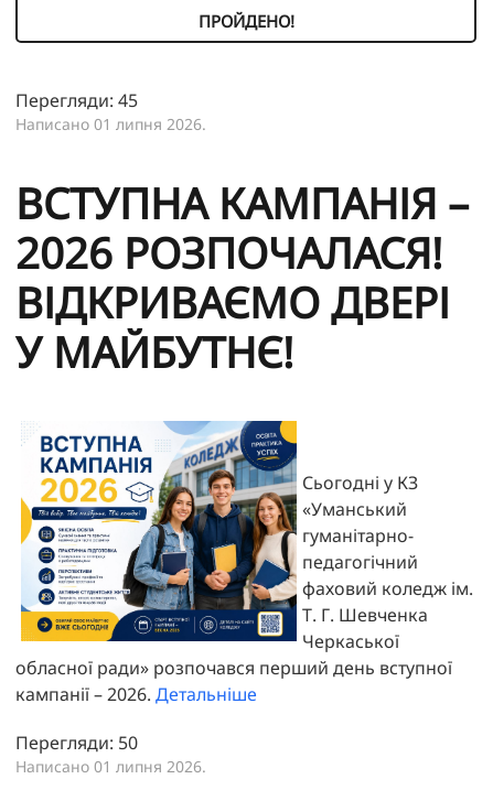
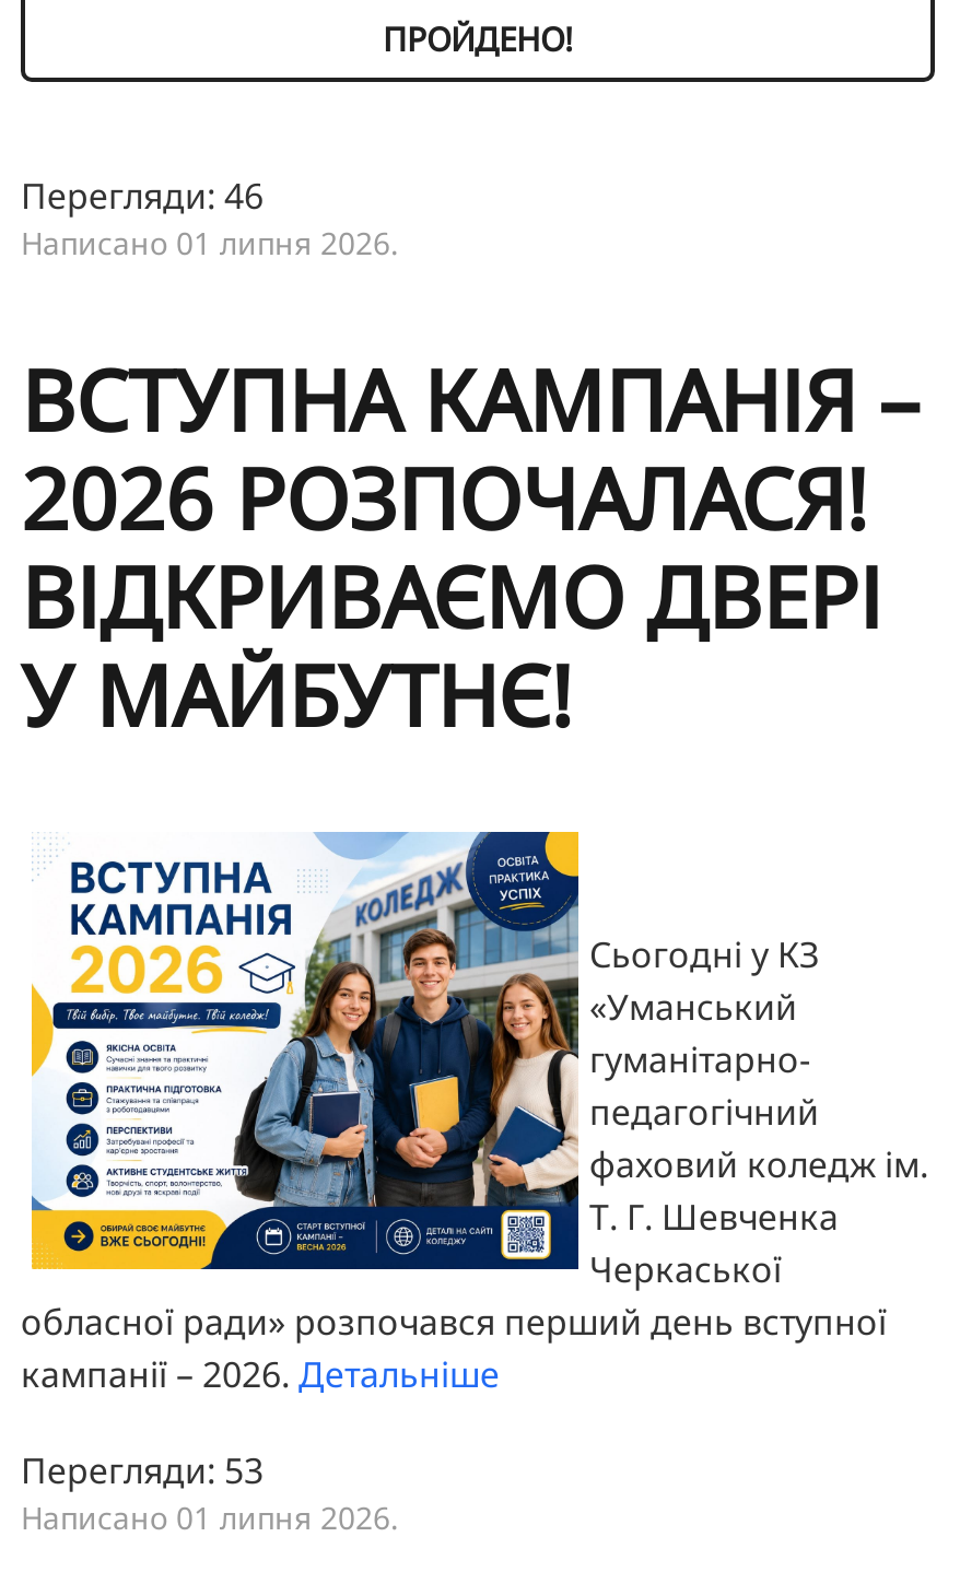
- Перегляди: 45
+ Перегляди: 46

- Перегляди: 50
+ Перегляди: 53
